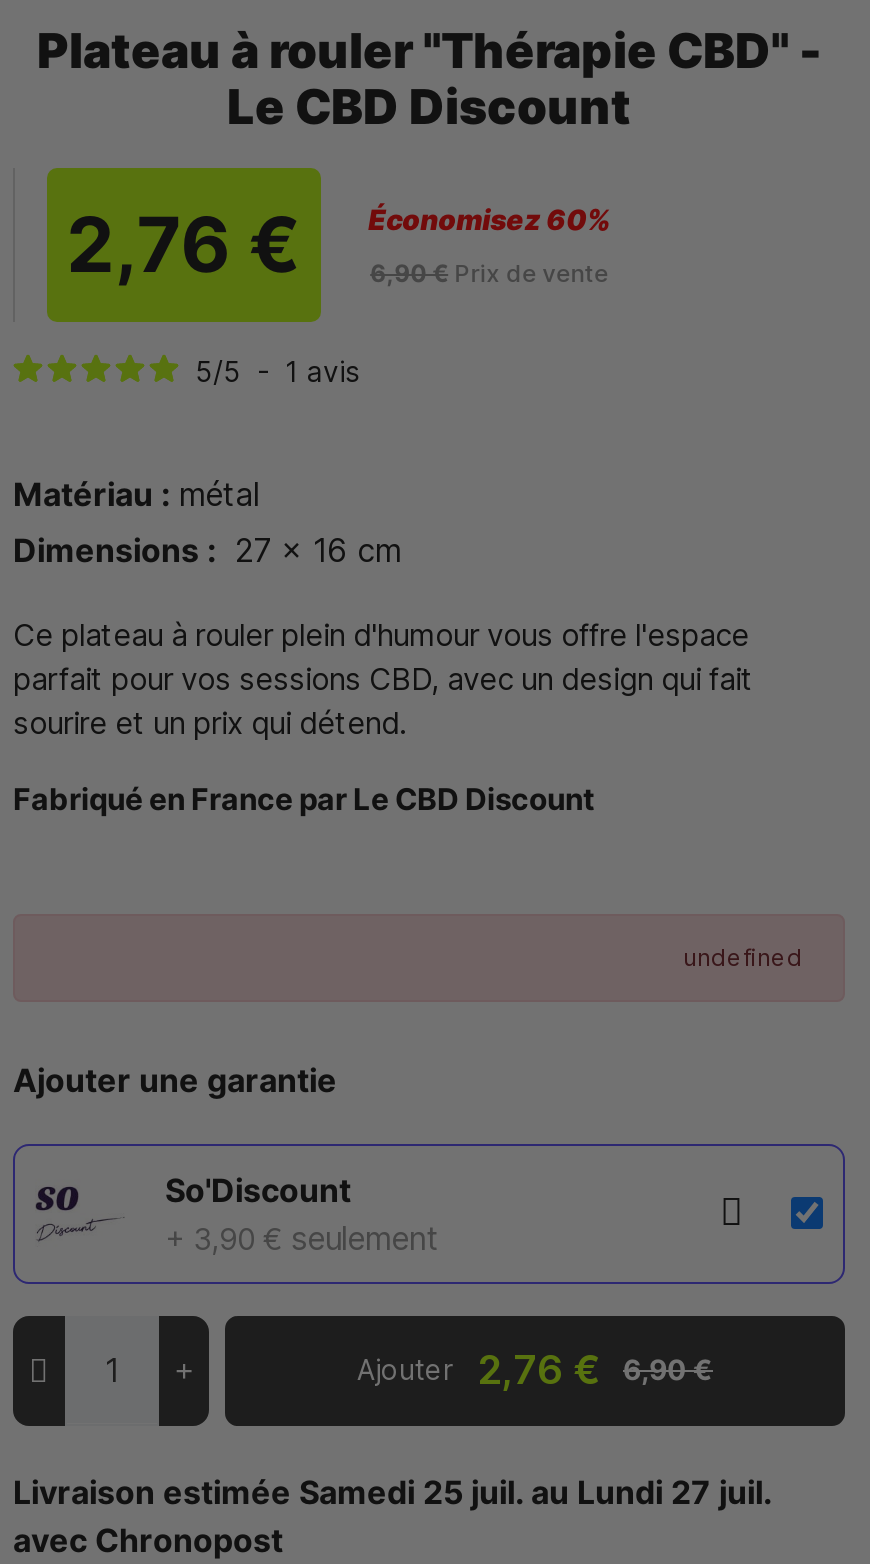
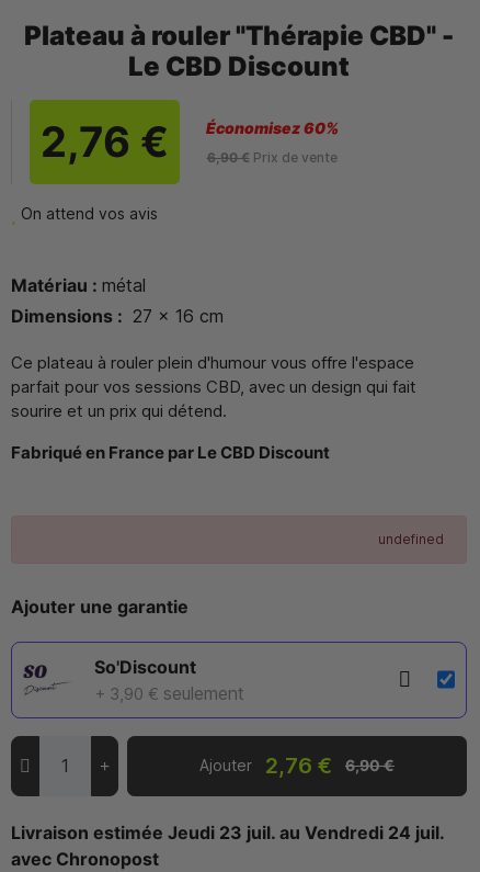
- 5/5 - 1 avis
+ On attend vos avis

- Livraison estimée Samedi 25 juil. au Lundi 27 juil.
+ Livraison estimée Jeudi 23 juil. au Vendredi 24 juil.
